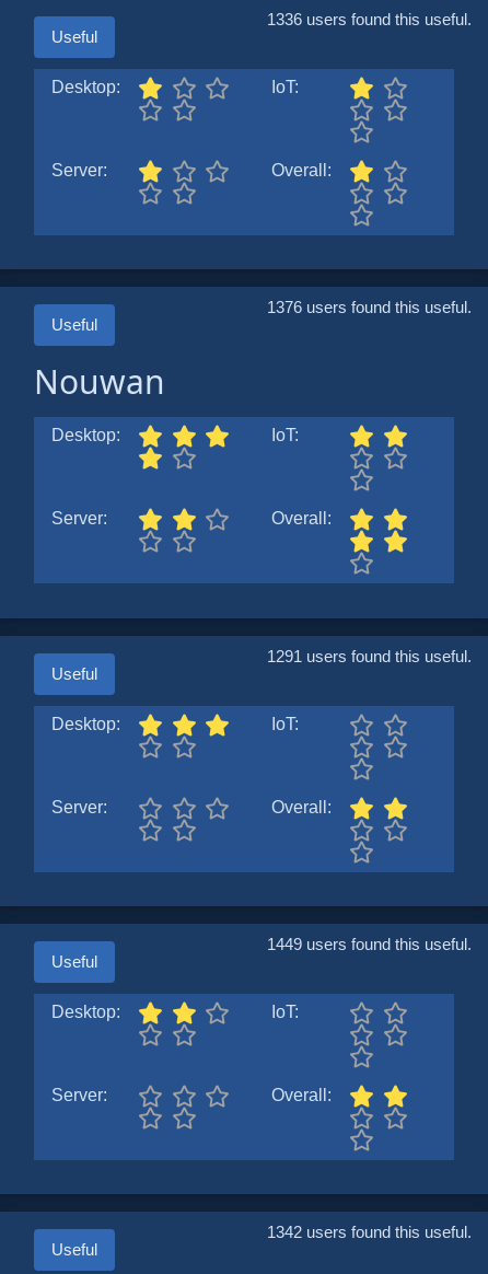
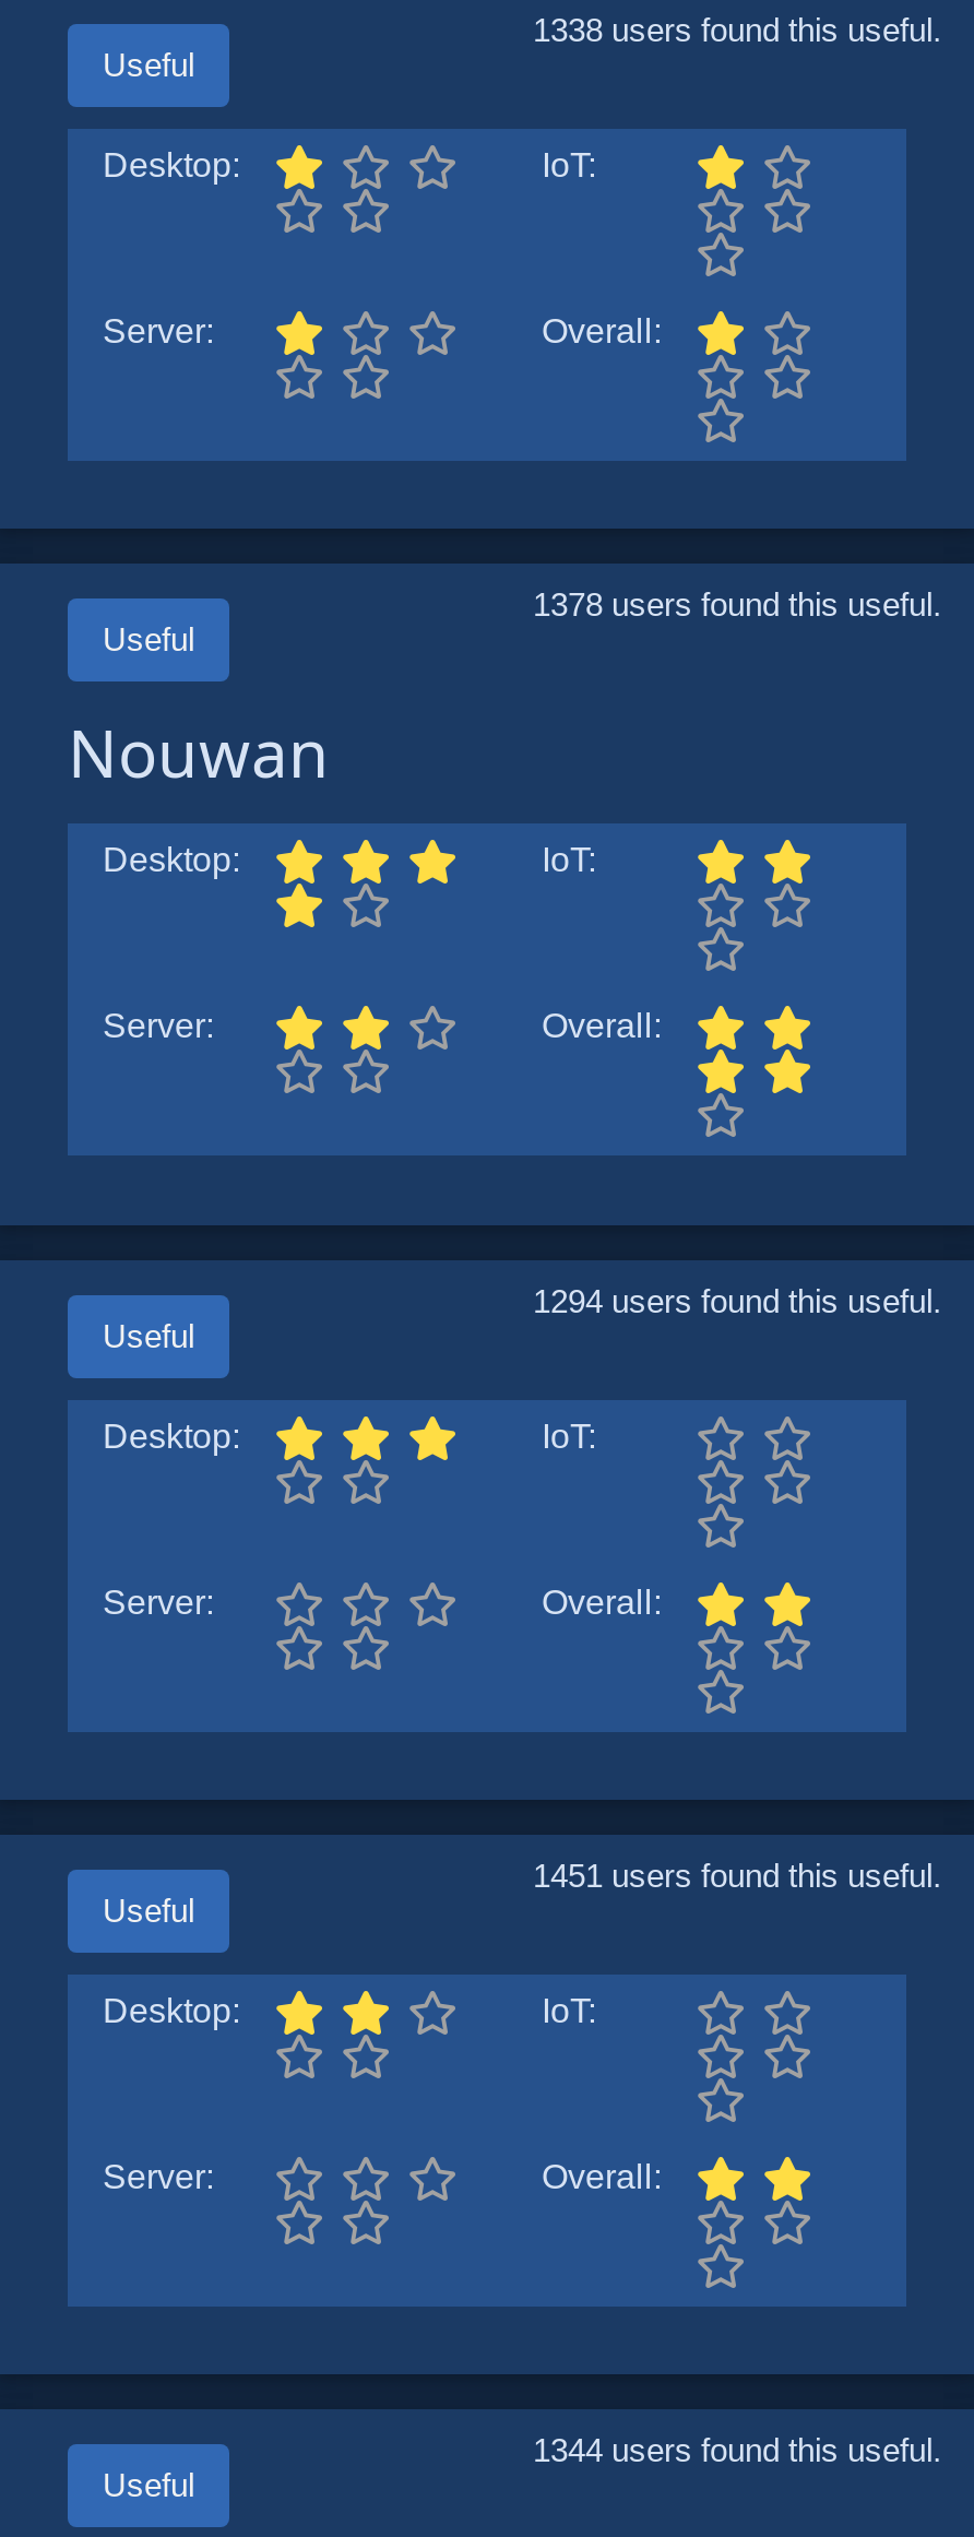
- 1336 users found this useful.
+ 1338 users found this useful.

- 1376 users found this useful.
+ 1378 users found this useful.

- 1291 users found this useful.
+ 1294 users found this useful.

- 1449 users found this useful.
+ 1451 users found this useful.

- 1342 users found this useful.
+ 1344 users found this useful.
